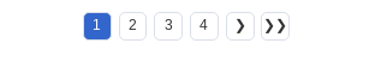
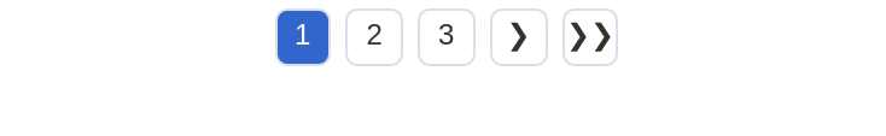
- 4
